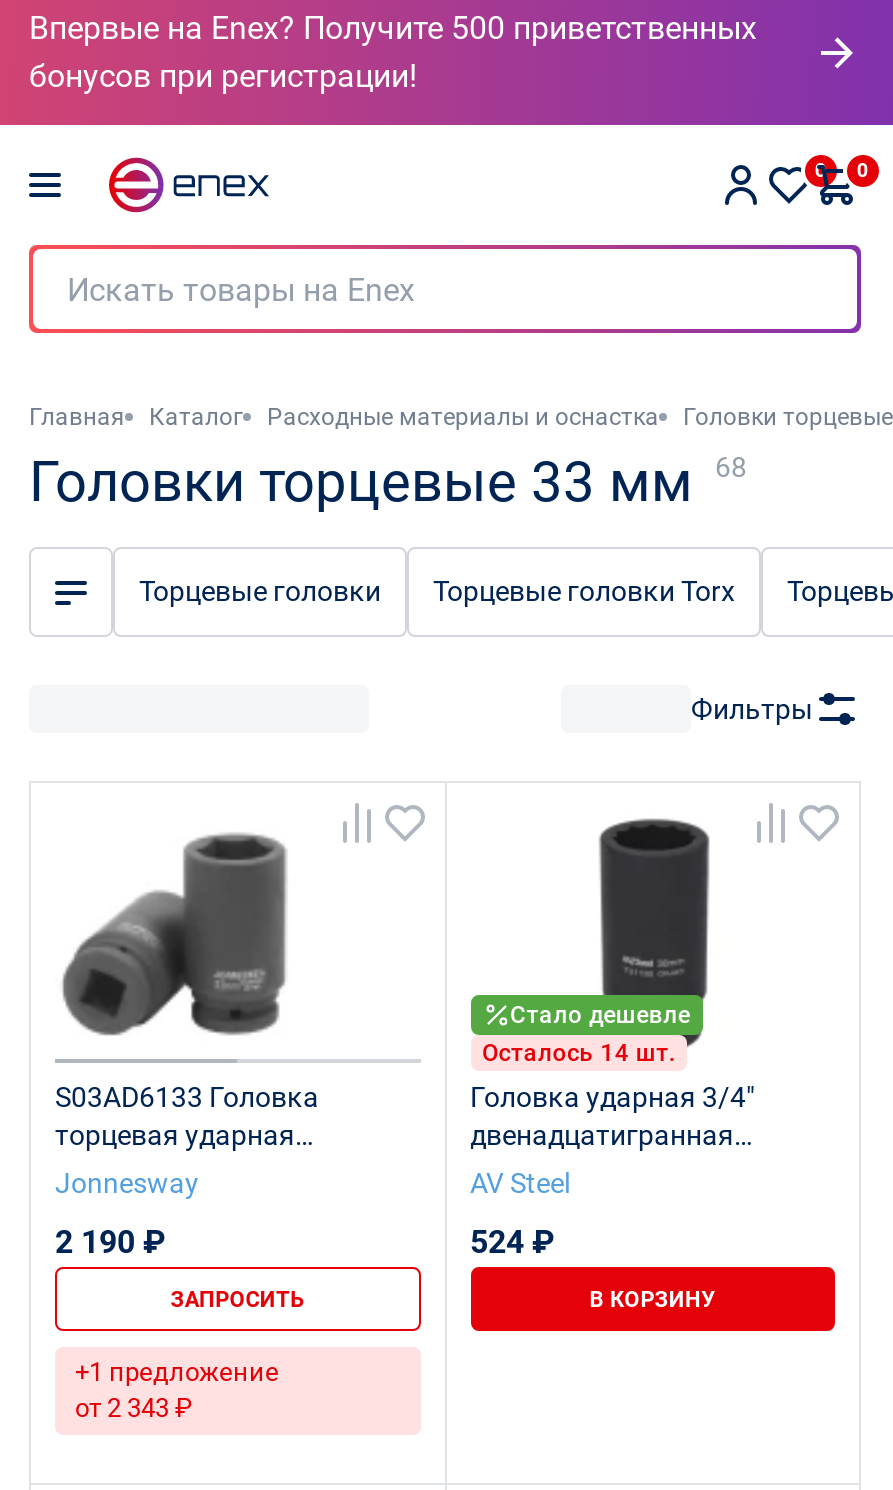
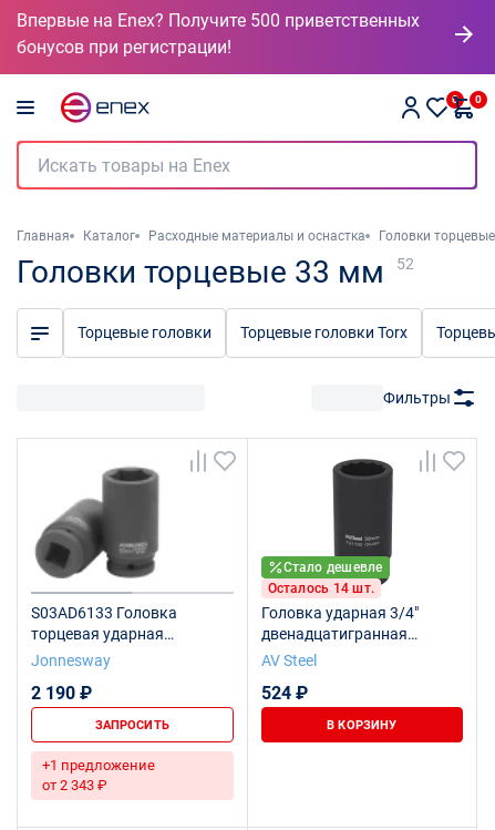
- Головки торцевые 33 мм 68
+ Головки торцевые 33 мм 52
